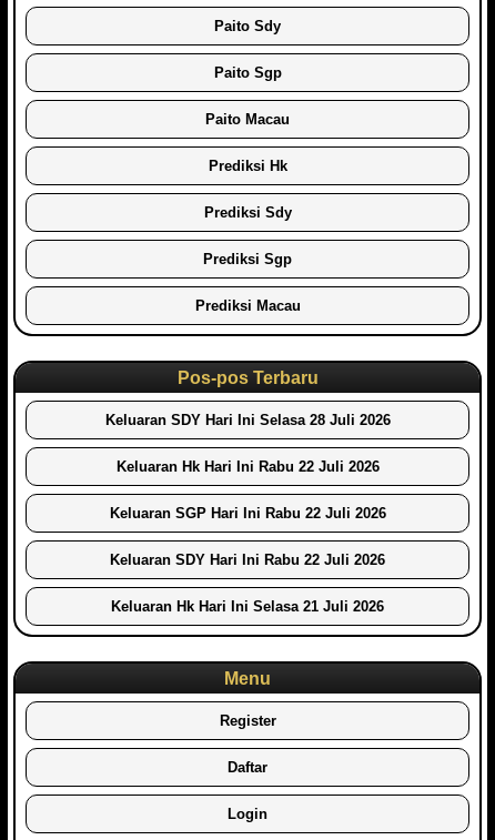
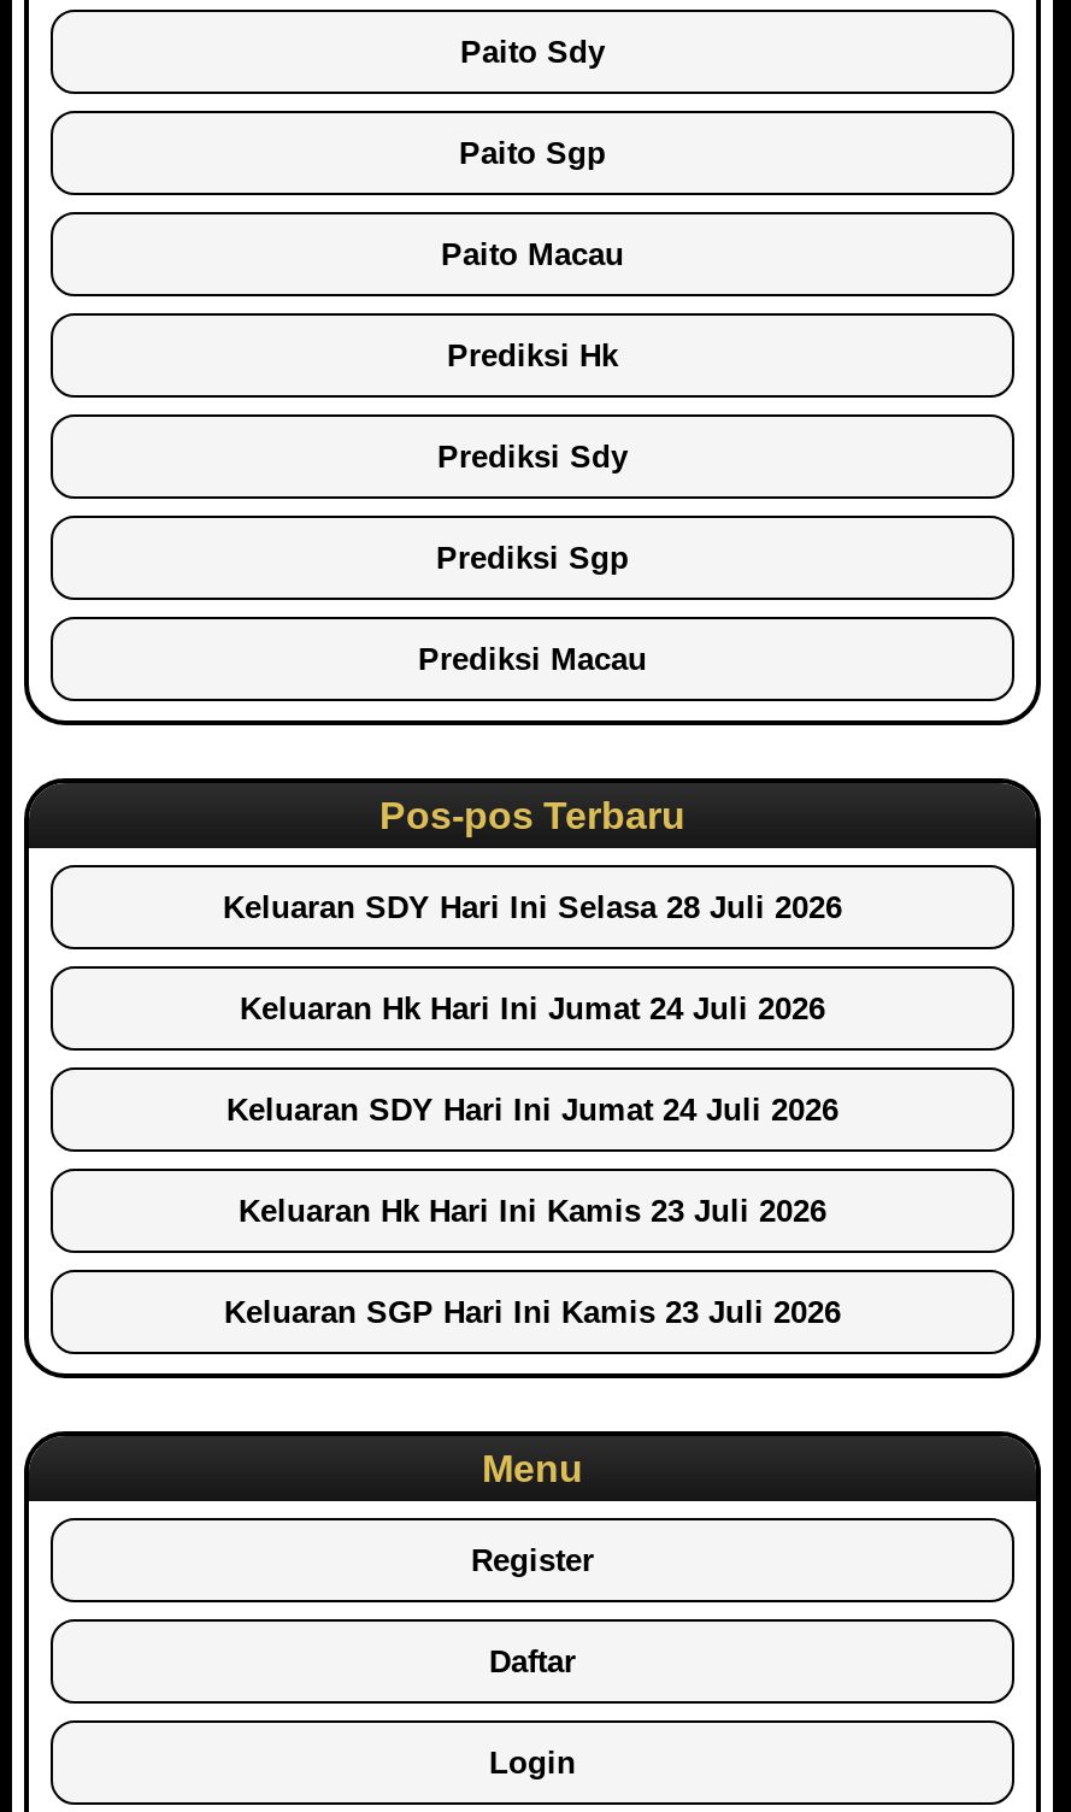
- Keluaran Hk Hari Ini Rabu 22 Juli 2026
+ Keluaran Hk Hari Ini Jumat 24 Juli 2026

- Keluaran SGP Hari Ini Rabu 22 Juli 2026
+ Keluaran SDY Hari Ini Jumat 24 Juli 2026

- Keluaran SDY Hari Ini Rabu 22 Juli 2026
+ Keluaran Hk Hari Ini Kamis 23 Juli 2026

- Keluaran Hk Hari Ini Selasa 21 Juli 2026
+ Keluaran SGP Hari Ini Kamis 23 Juli 2026
